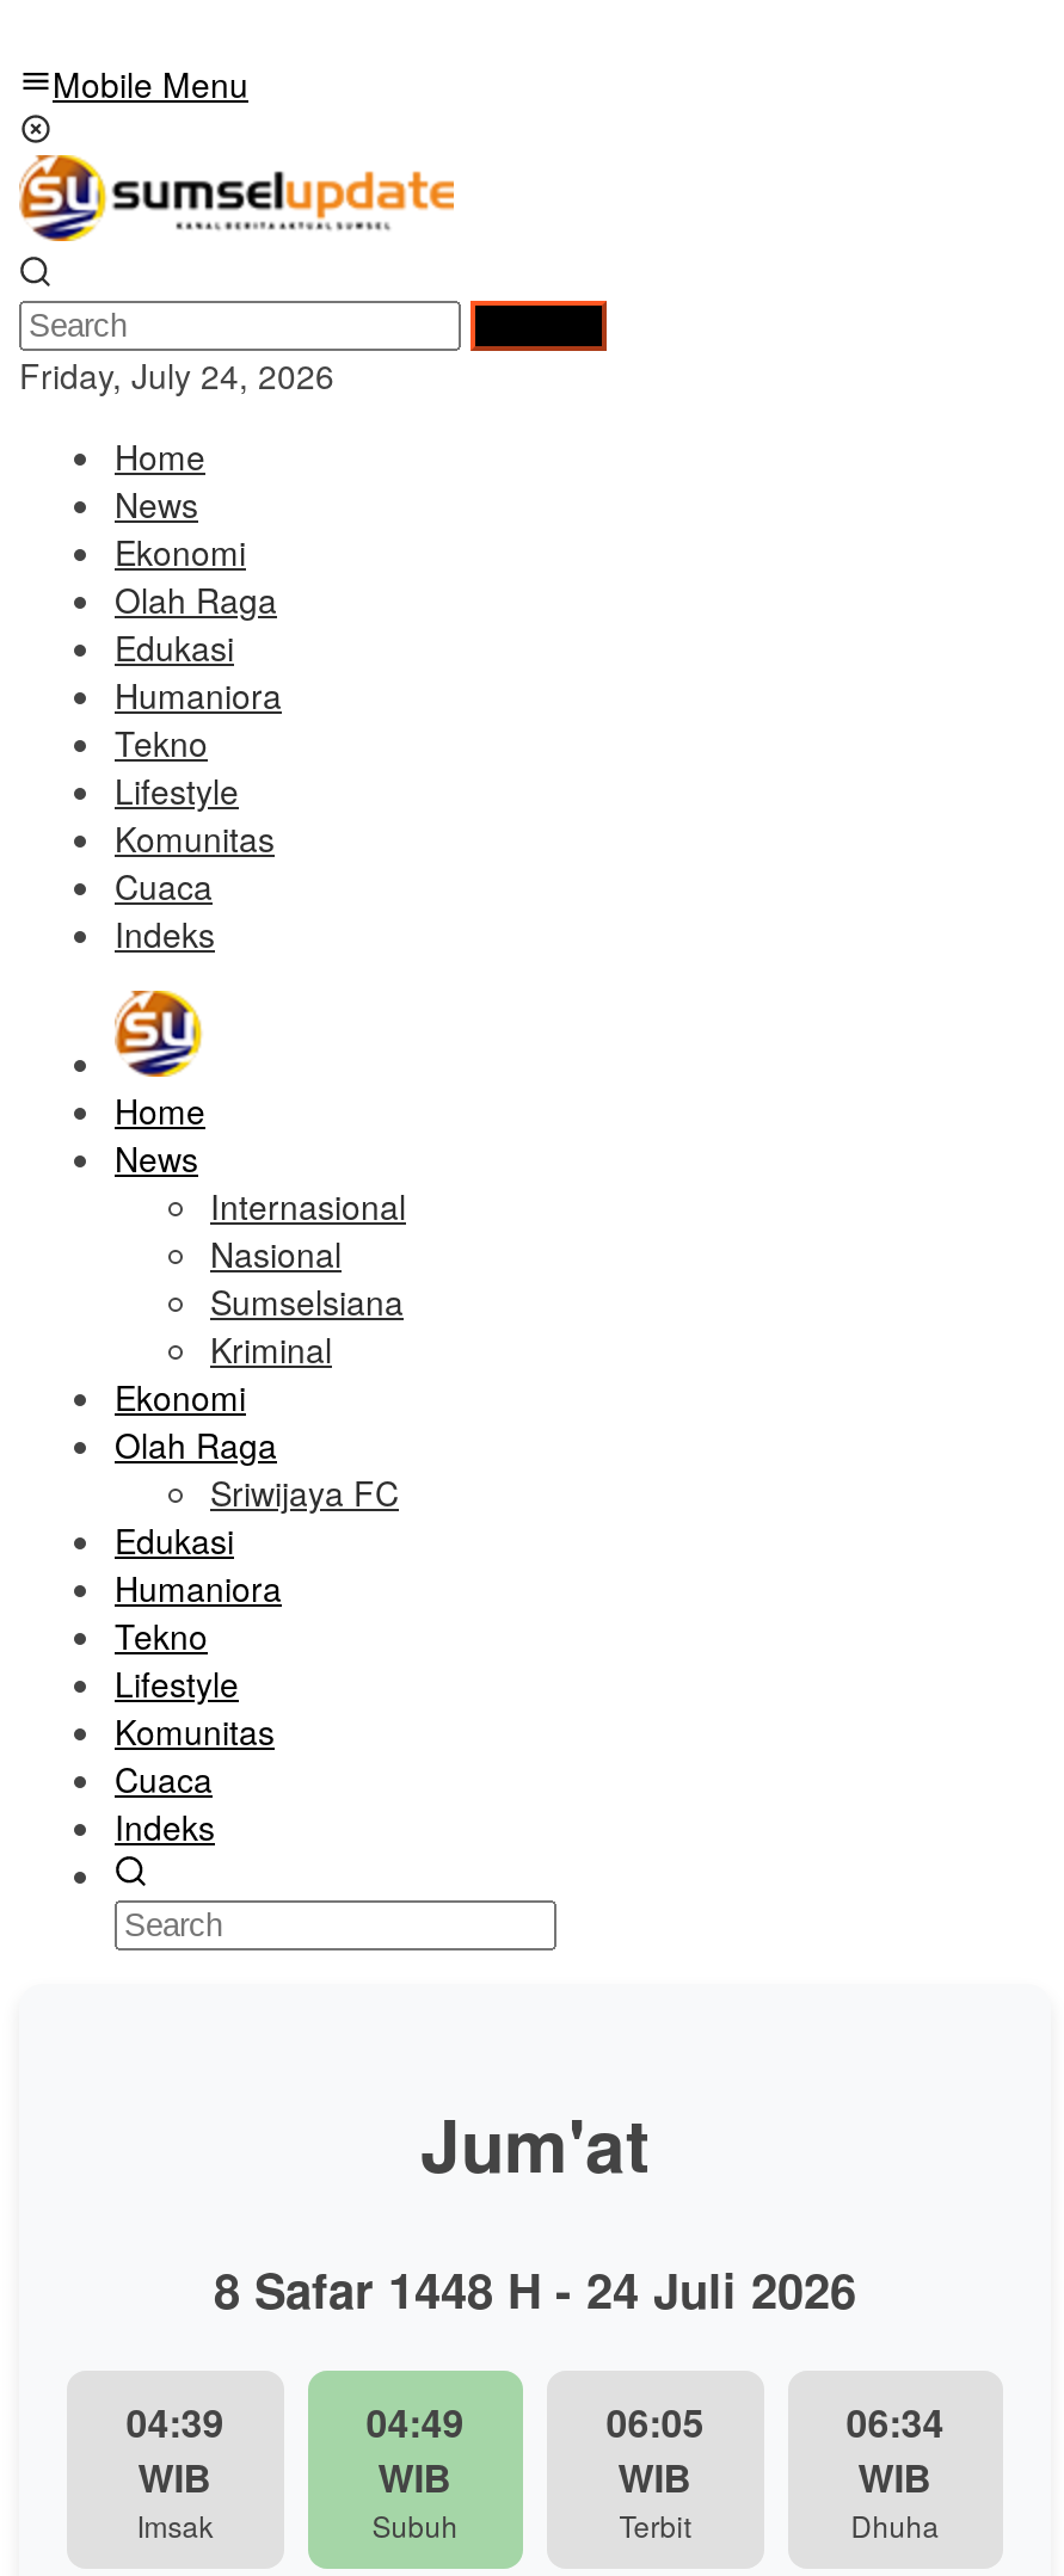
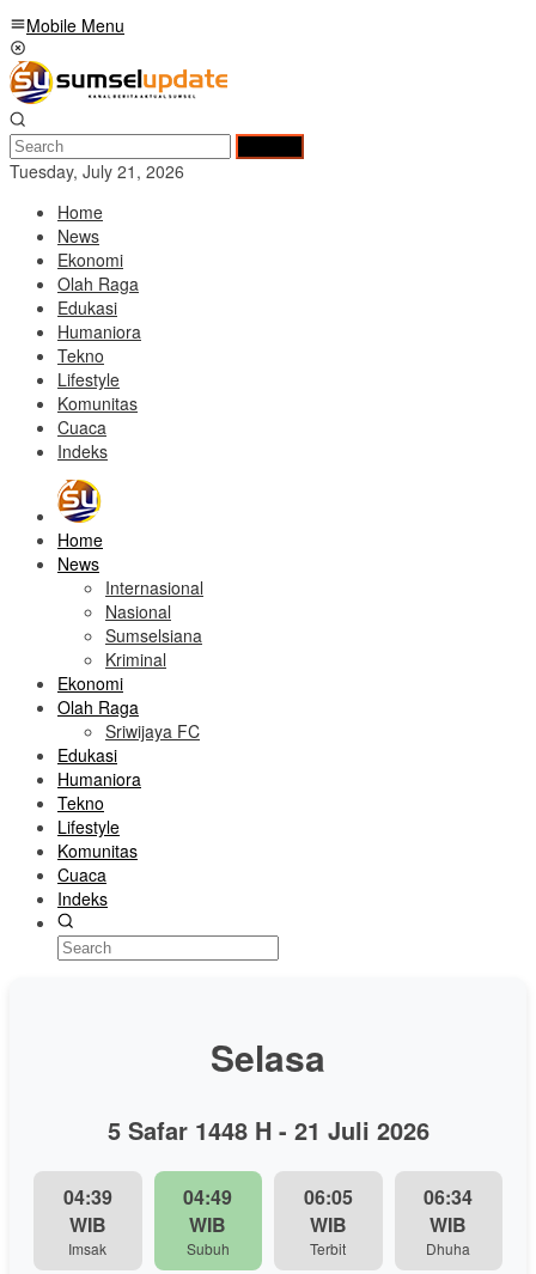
- Friday, July 24, 2026
+ Tuesday, July 21, 2026

- Jum'at
+ Selasa

- 8 Safar 1448 H - 24 Juli 2026
+ 5 Safar 1448 H - 21 Juli 2026
